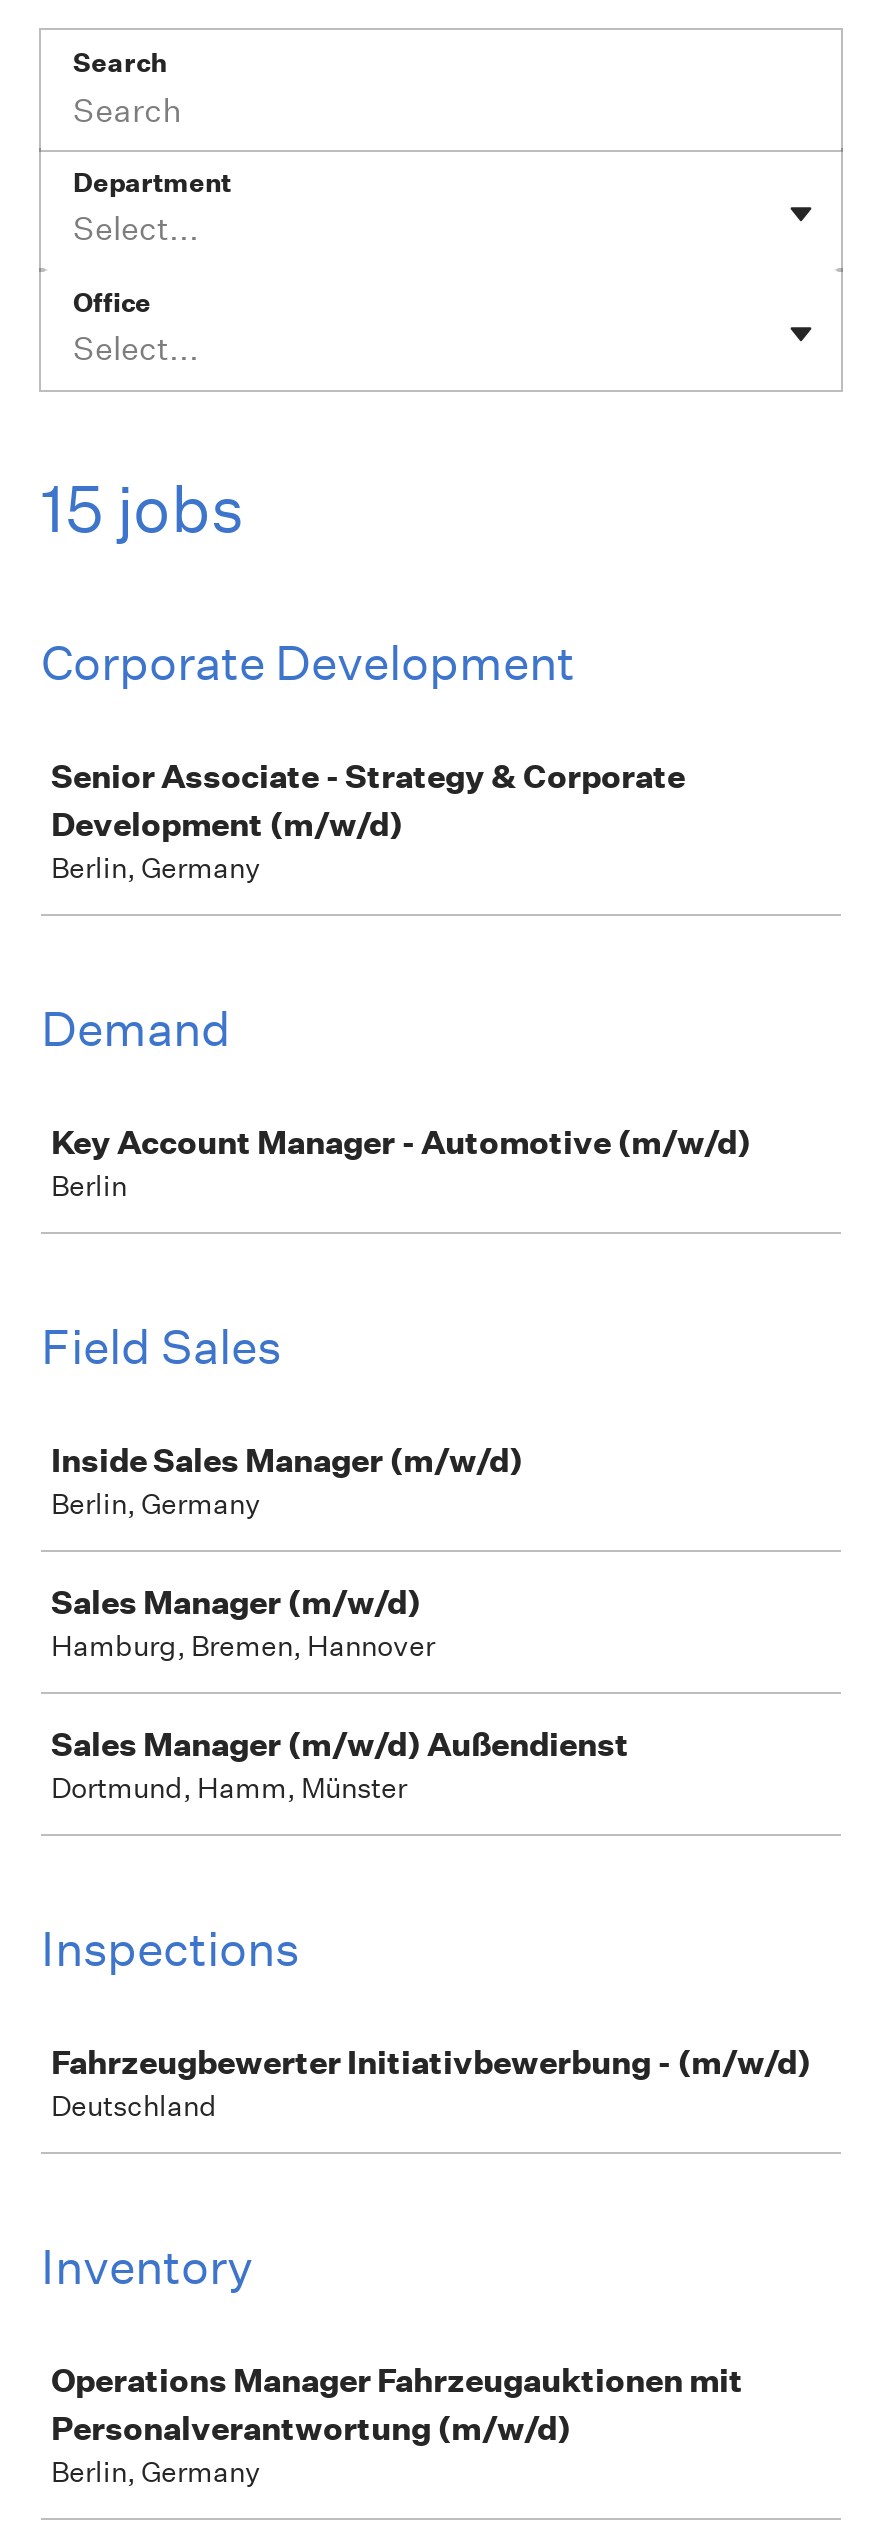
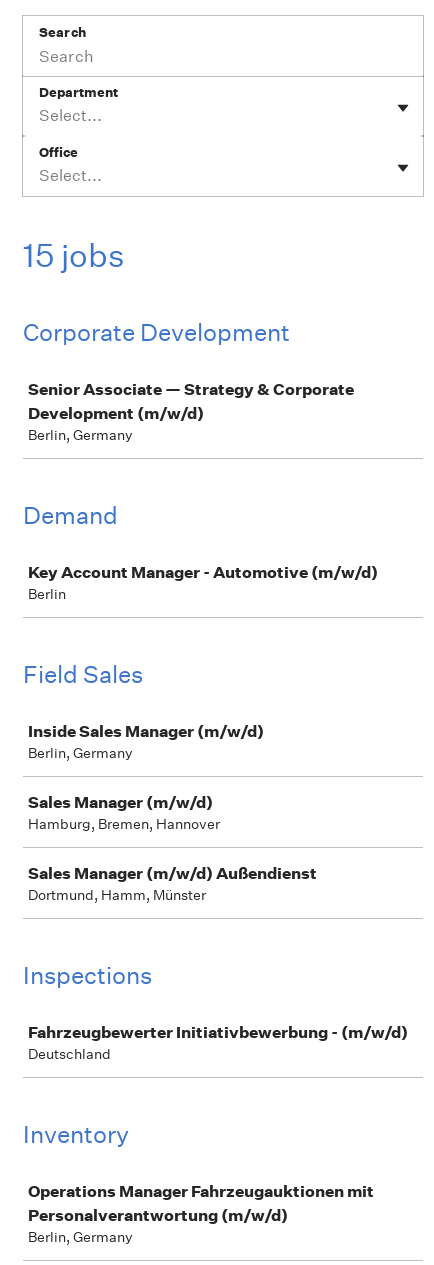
- Senior Associate - Strategy & Corporate
+ Senior Associate — Strategy & Corporate
